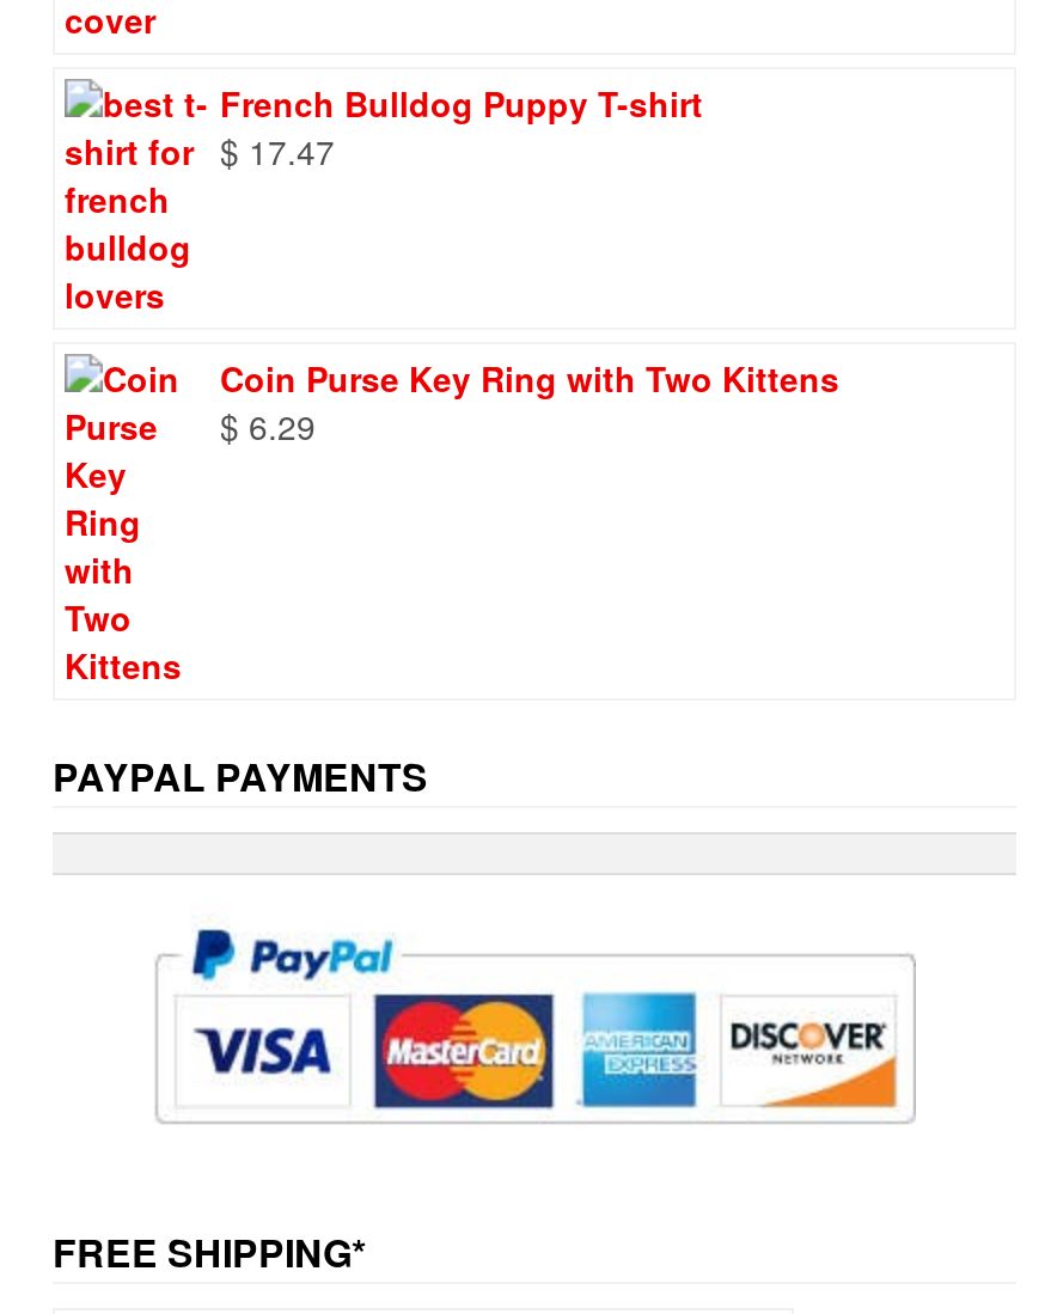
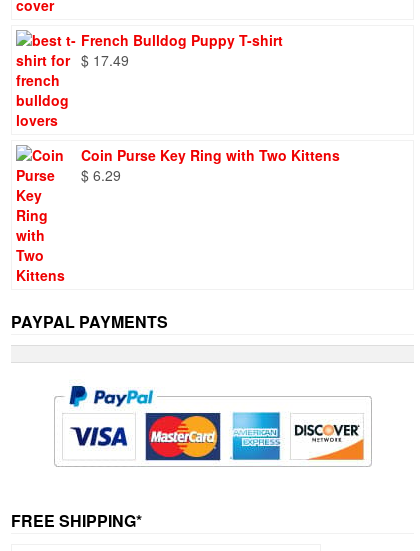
- $17.47
+ $17.49
